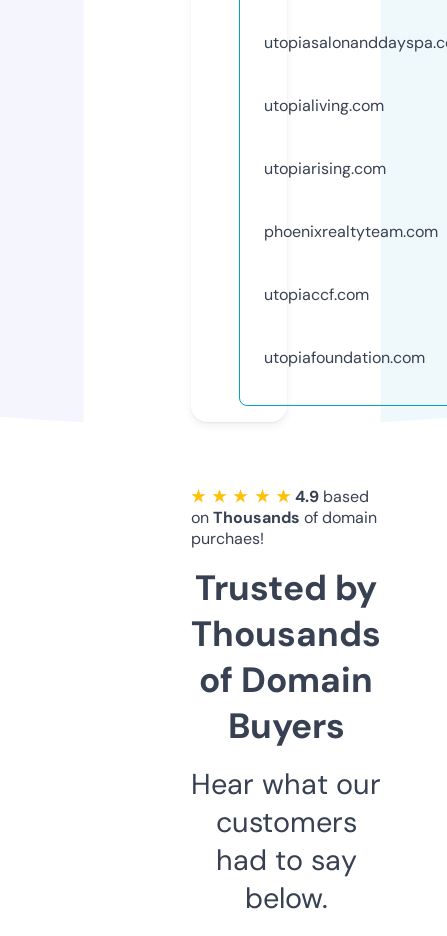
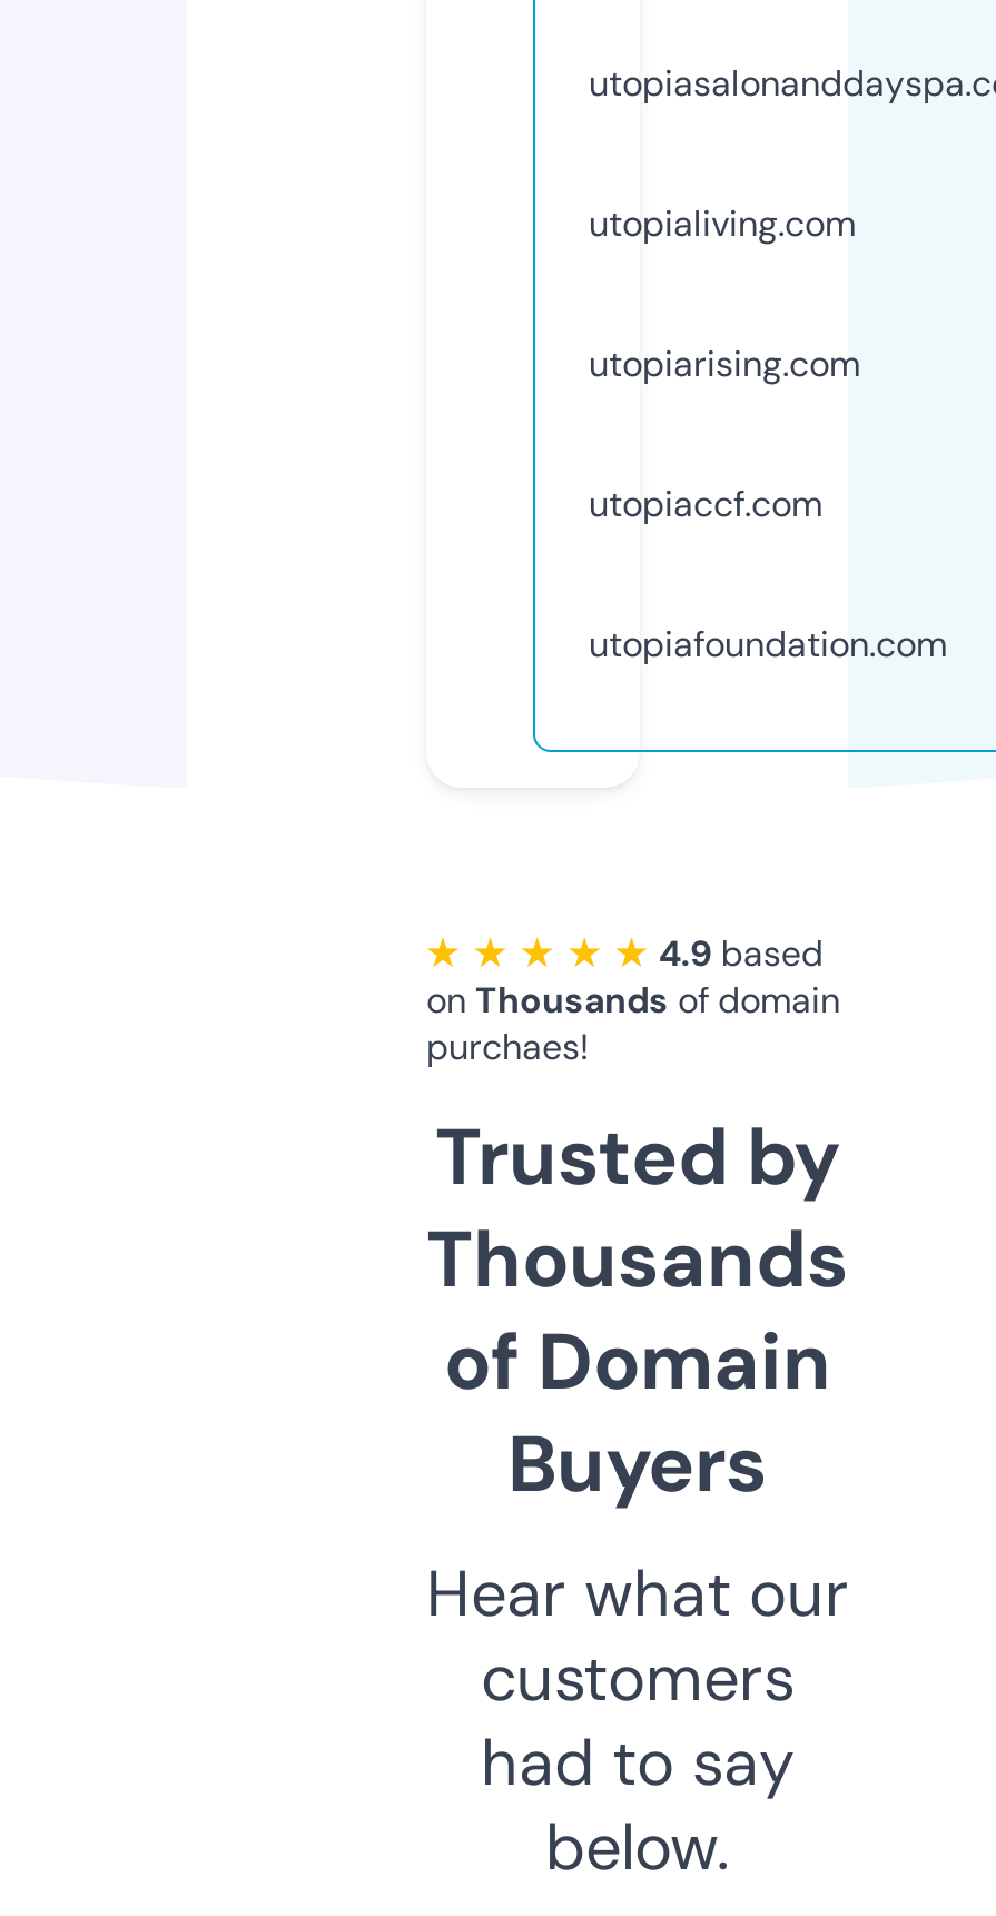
- phoenixrealtyteam.com
